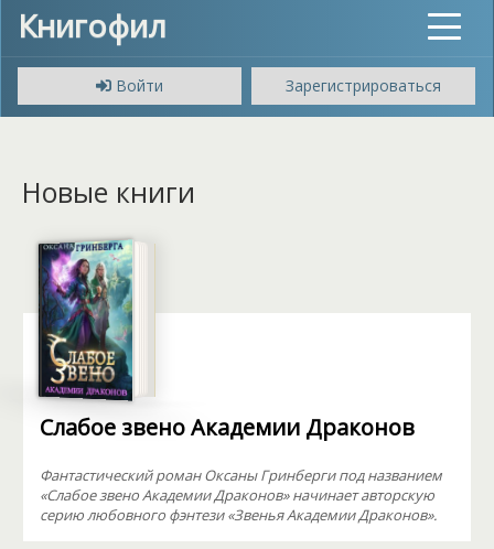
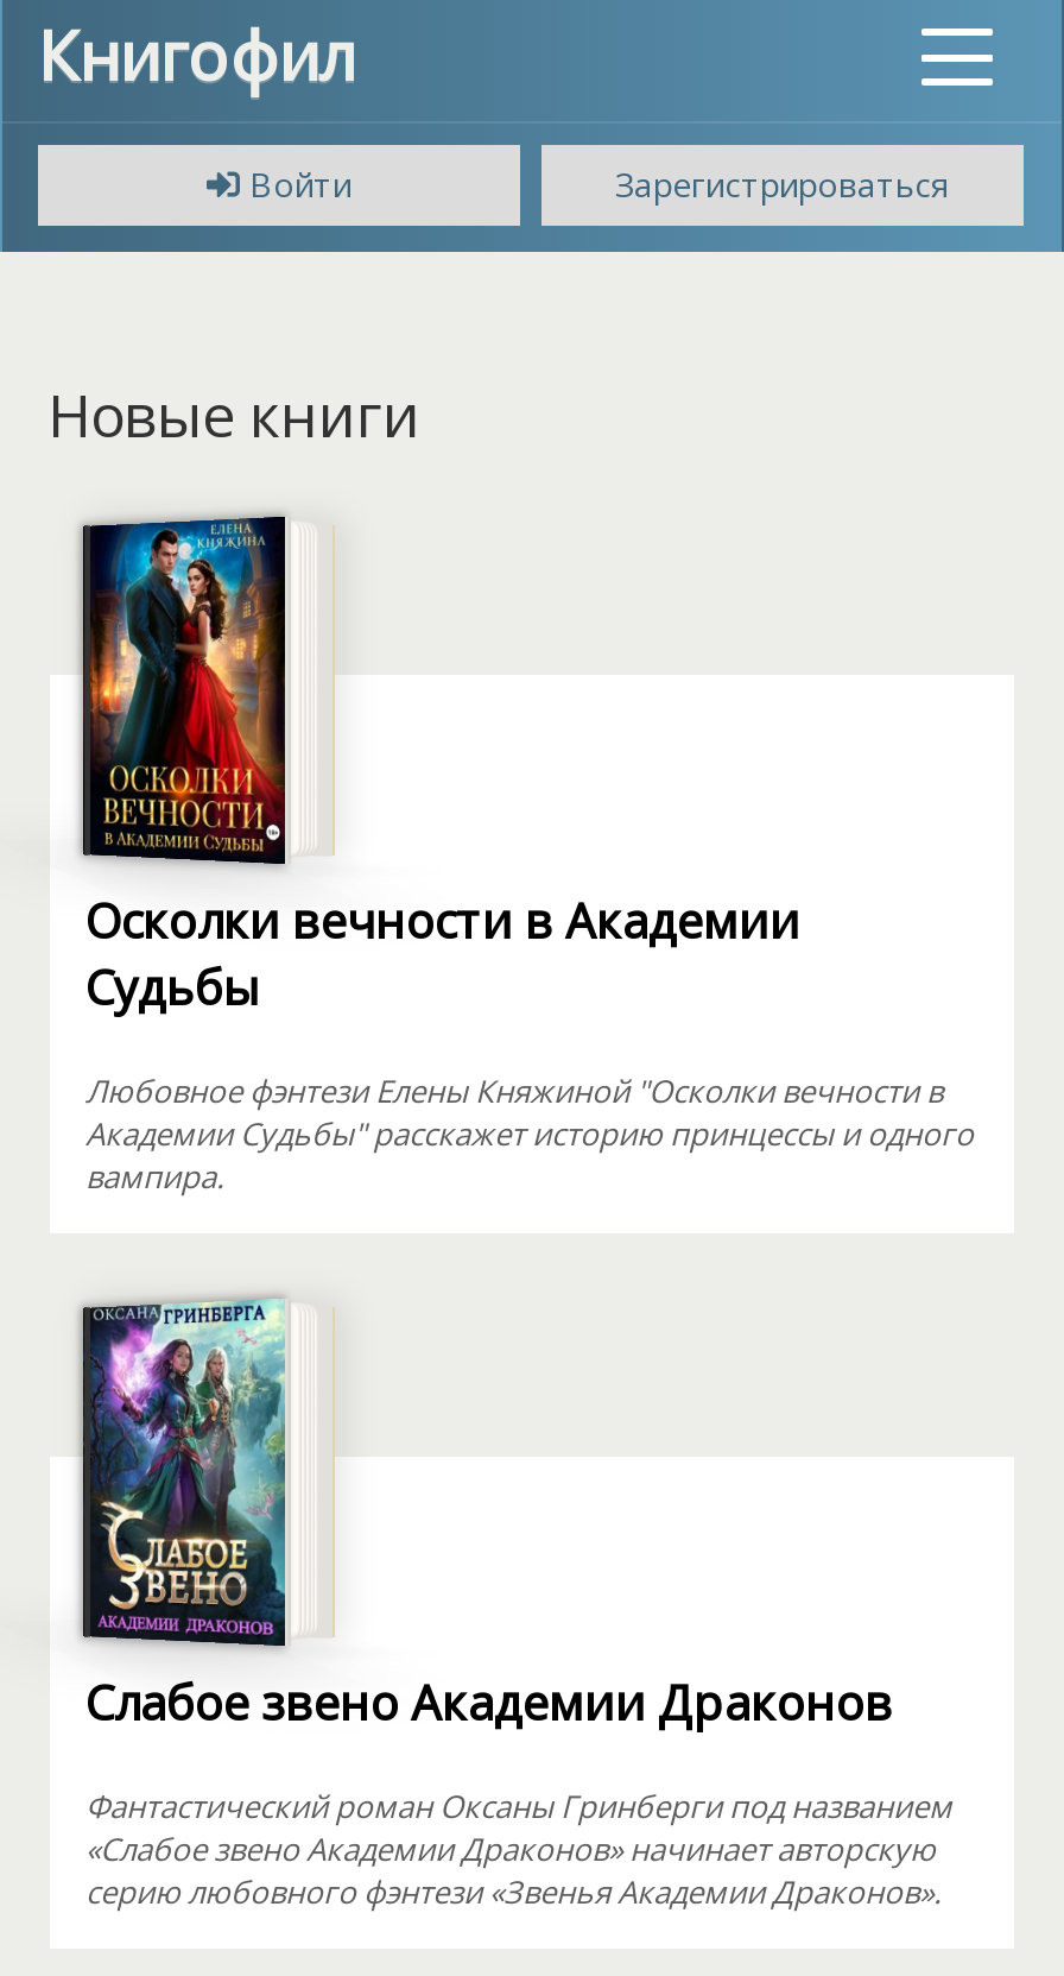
+ [image]
+ Осколки вечности в Академии
+ Судьбы
+ Любовное фэнтези Елены Княжиной "Осколки вечности в
+ Академии Судьбы" расскажет историю принцессы и одного
+ вампира.
